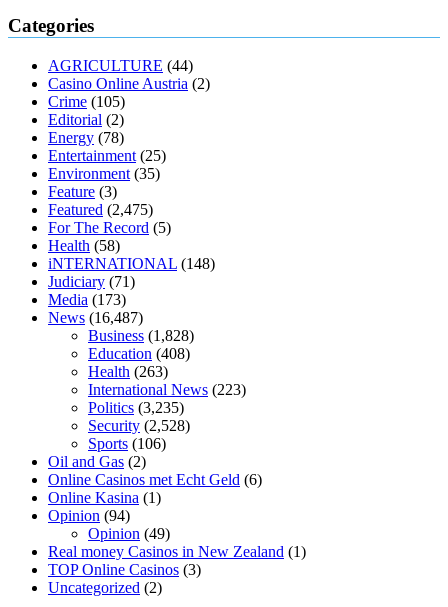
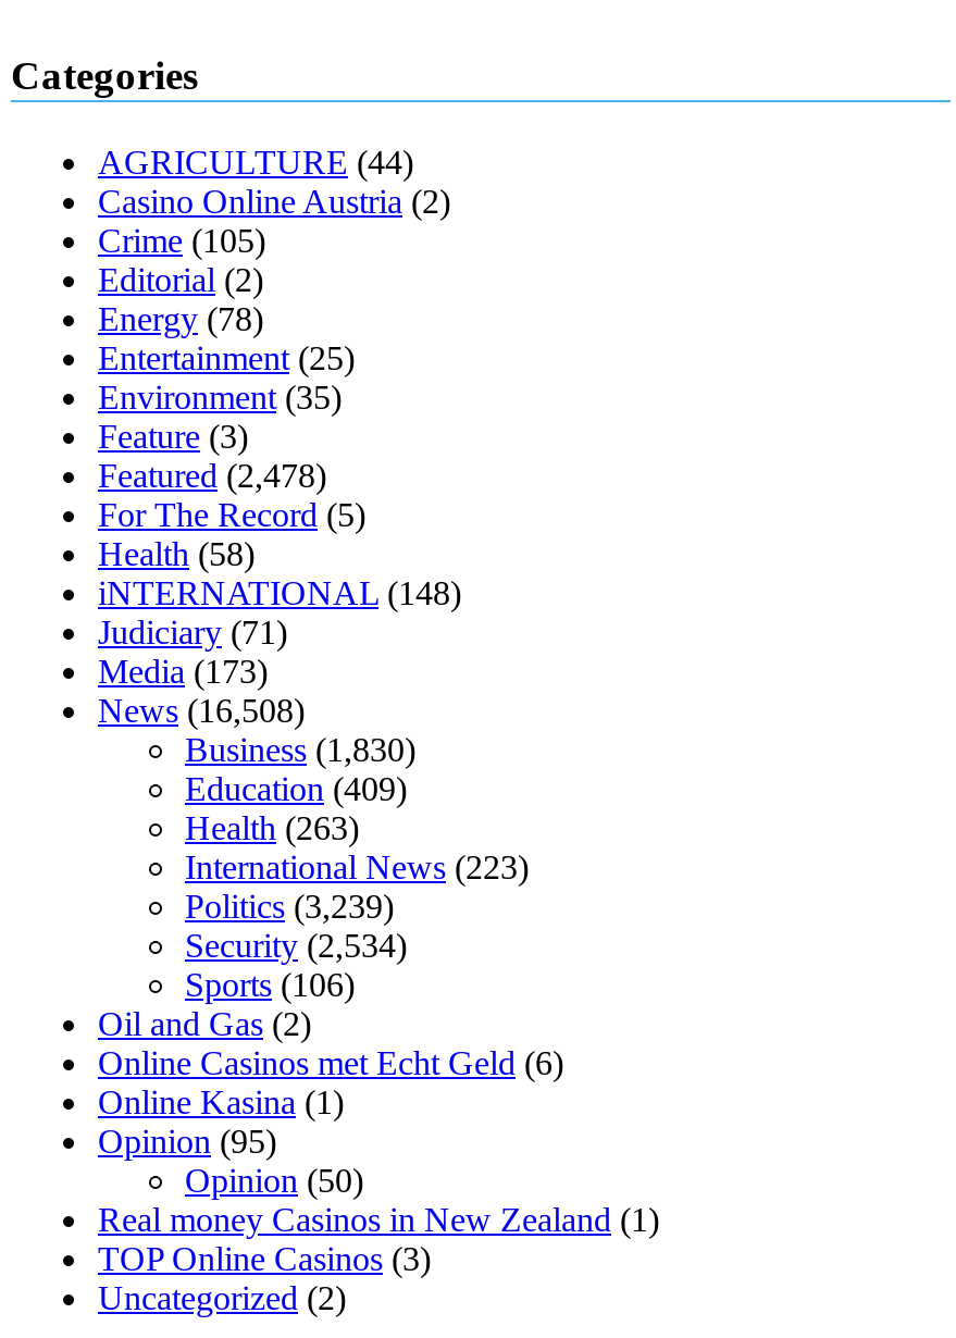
- Featured (2,475)
+ Featured (2,478)

- News (16,487)
+ News (16,508)

- Business (1,828)
+ Business (1,830)

- Education (408)
+ Education (409)

- Politics (3,235)
+ Politics (3,239)

- Security(2,528)
+ Security(2,534)

- Opinion (94)
+ Opinion (95)

- Opinion (49)
+ Opinion (50)
